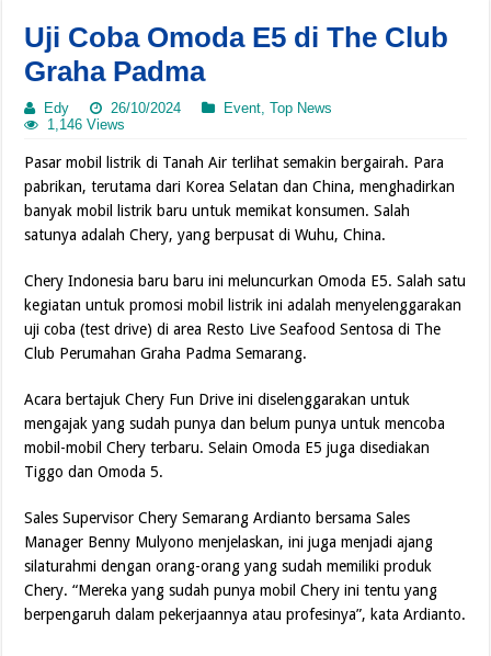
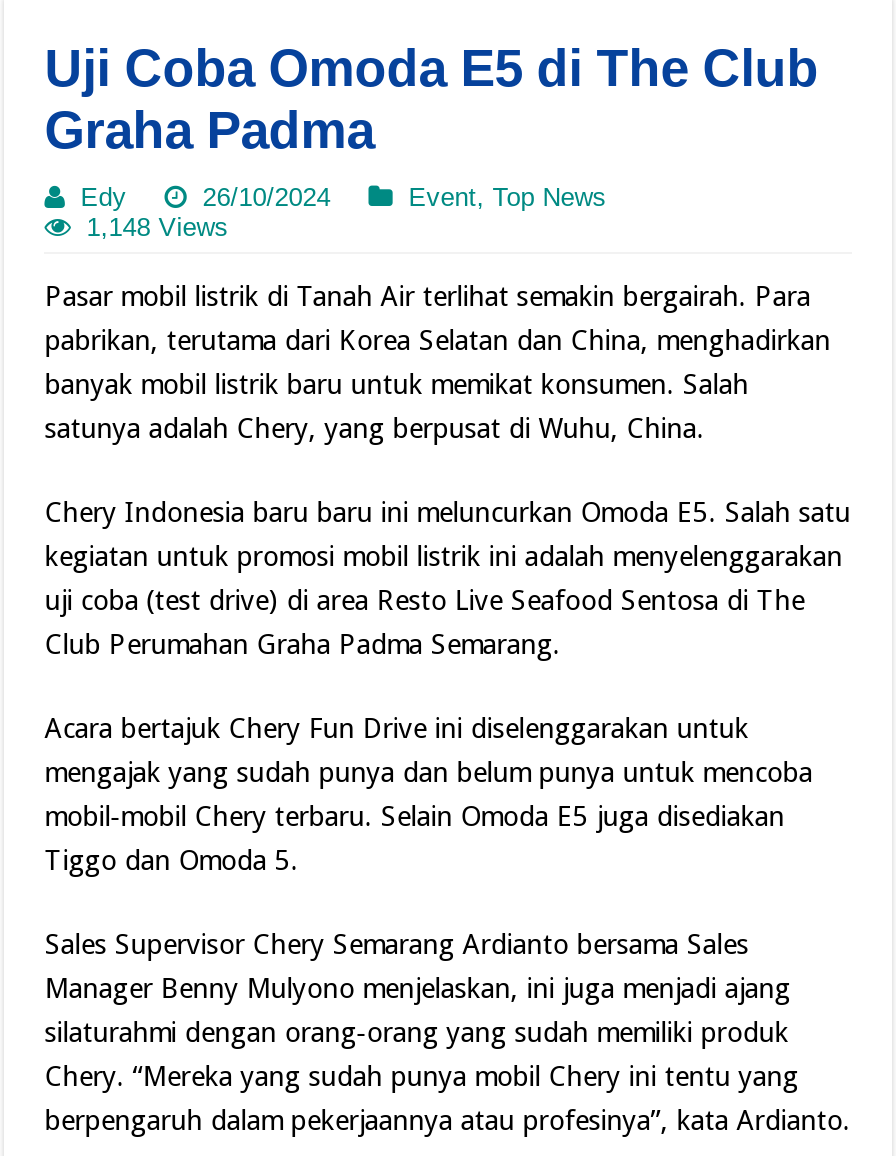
- 1,146 Views
+ 1,148 Views
